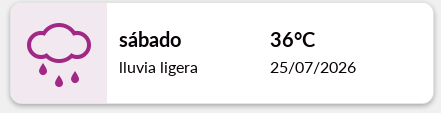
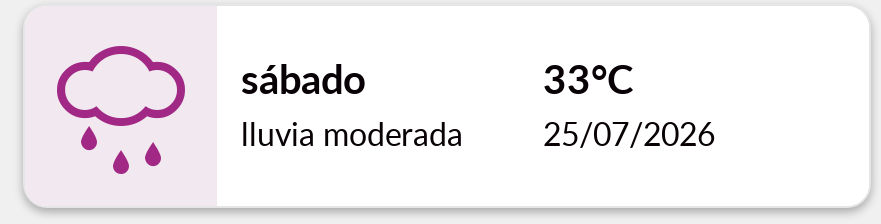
- 36°C
+ 33°C

- lluvia ligera
+ lluvia moderada
